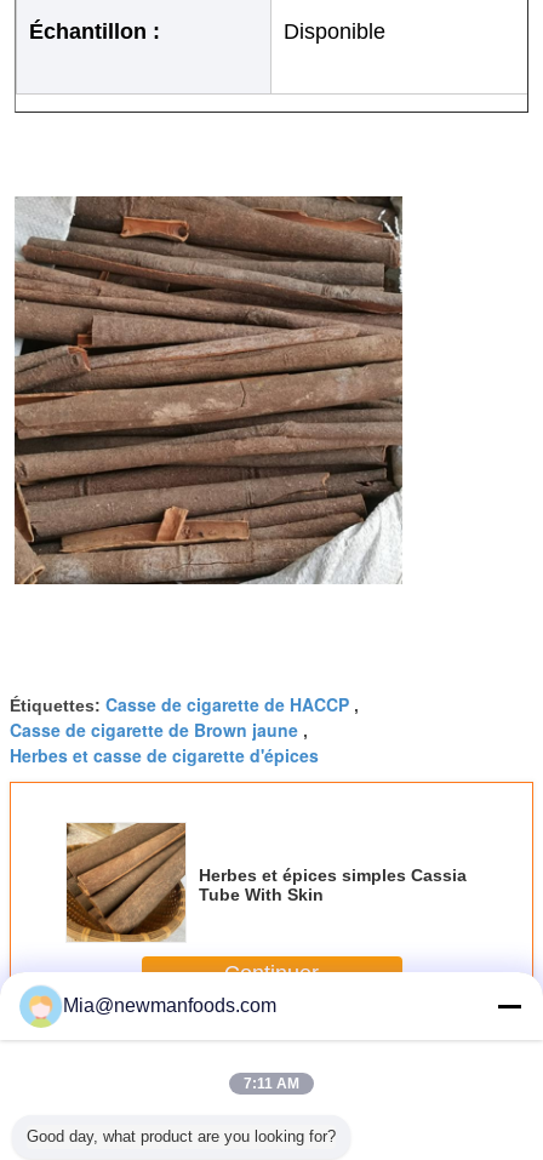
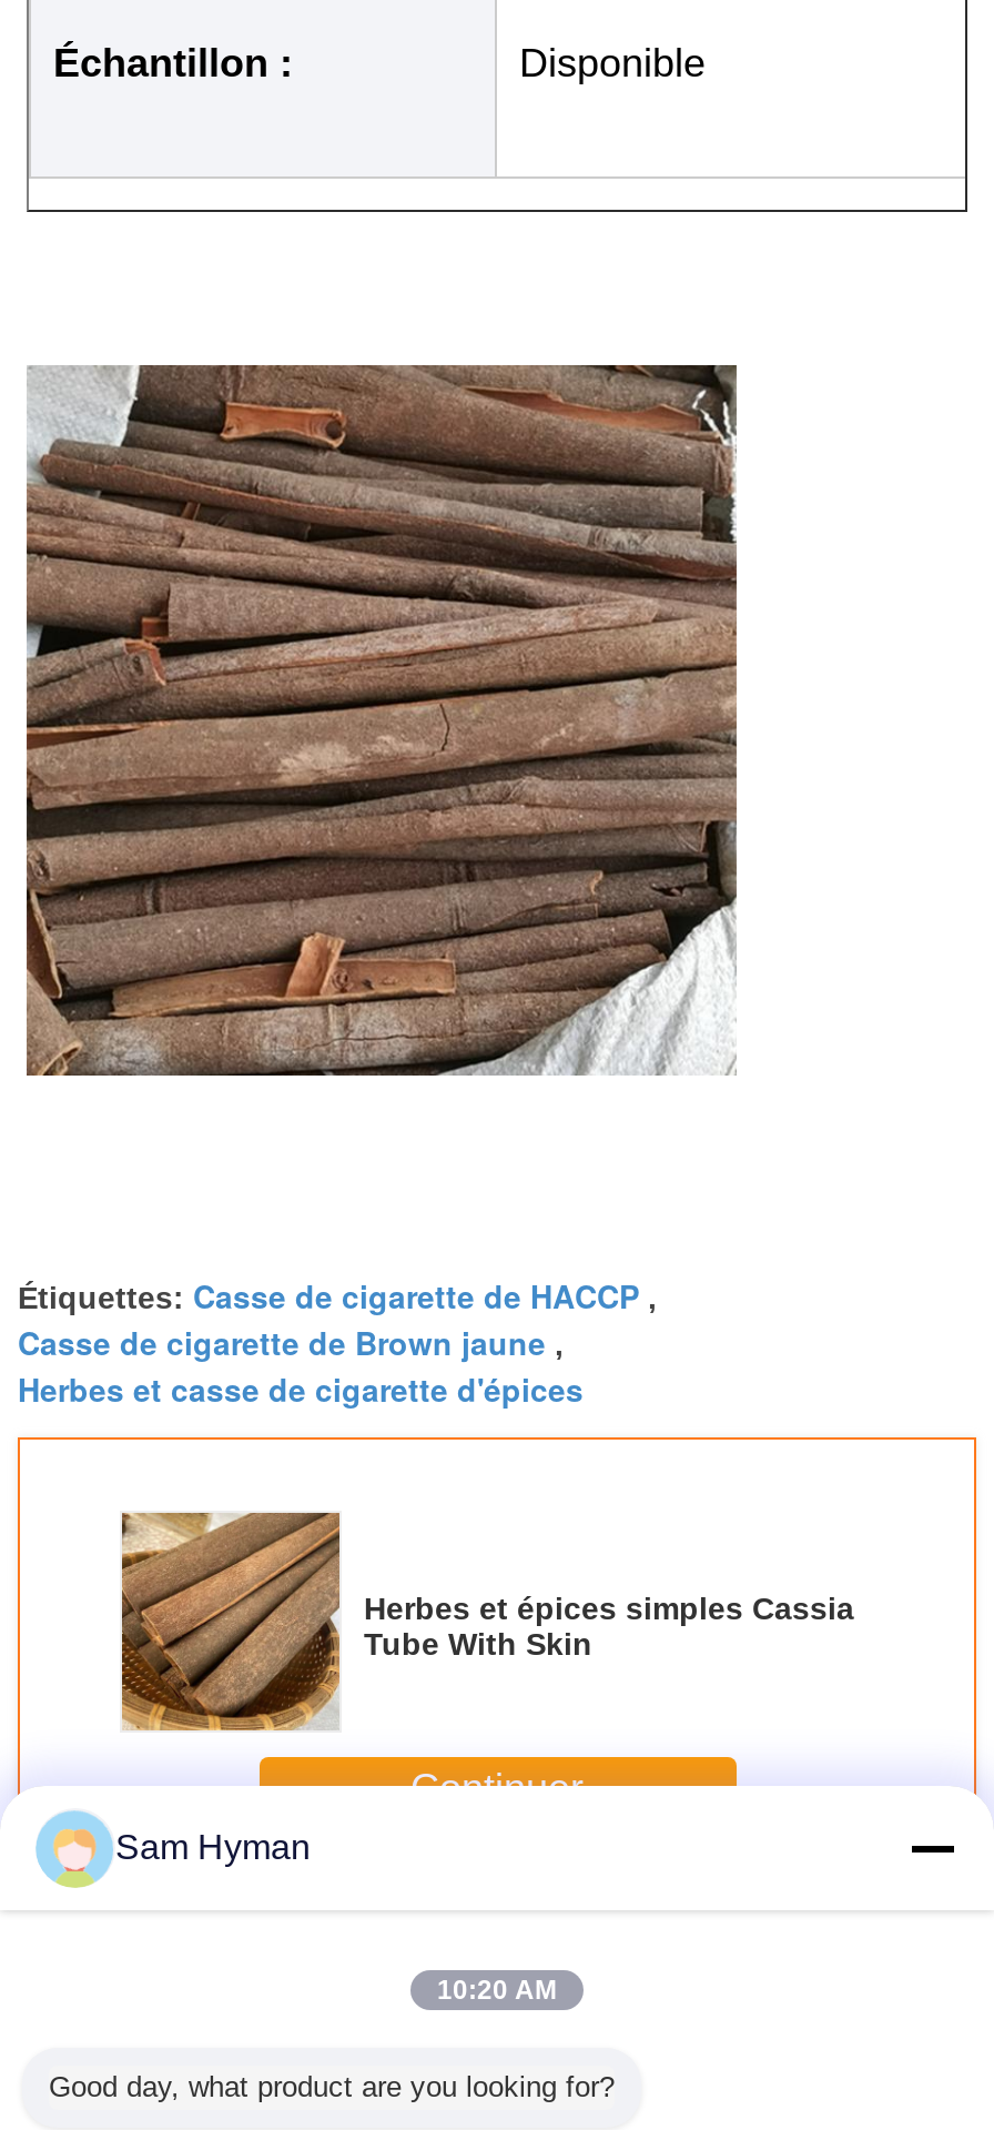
- Mia@newmanfoods.com
+ Sam Hyman

- 7:11 AM
+ 10:20 AM
